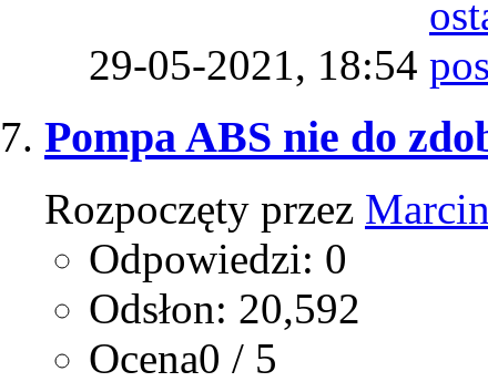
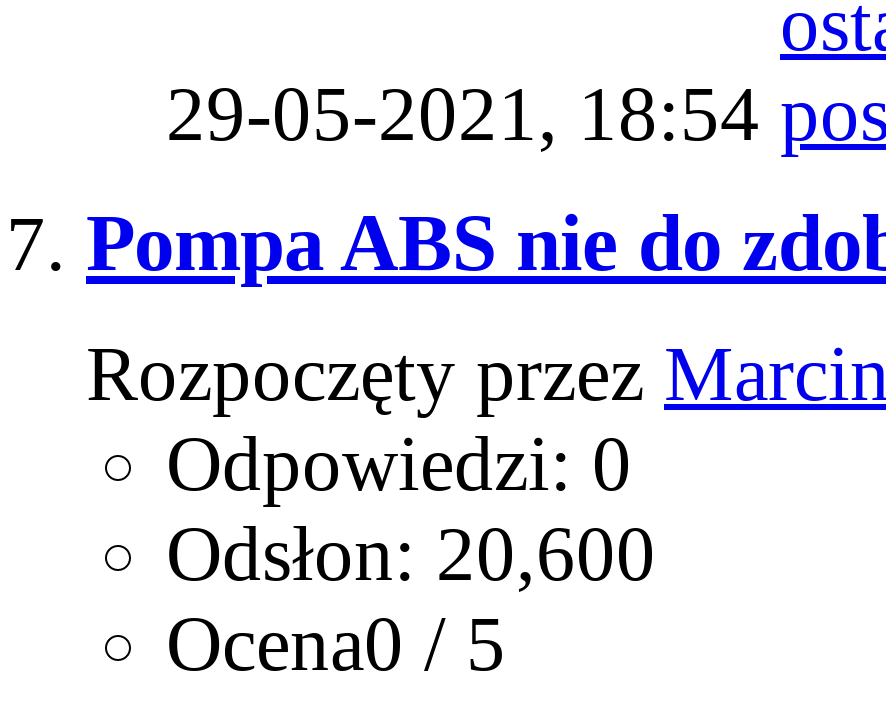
- Odsłon: 20,592
+ Odsłon: 20,600
